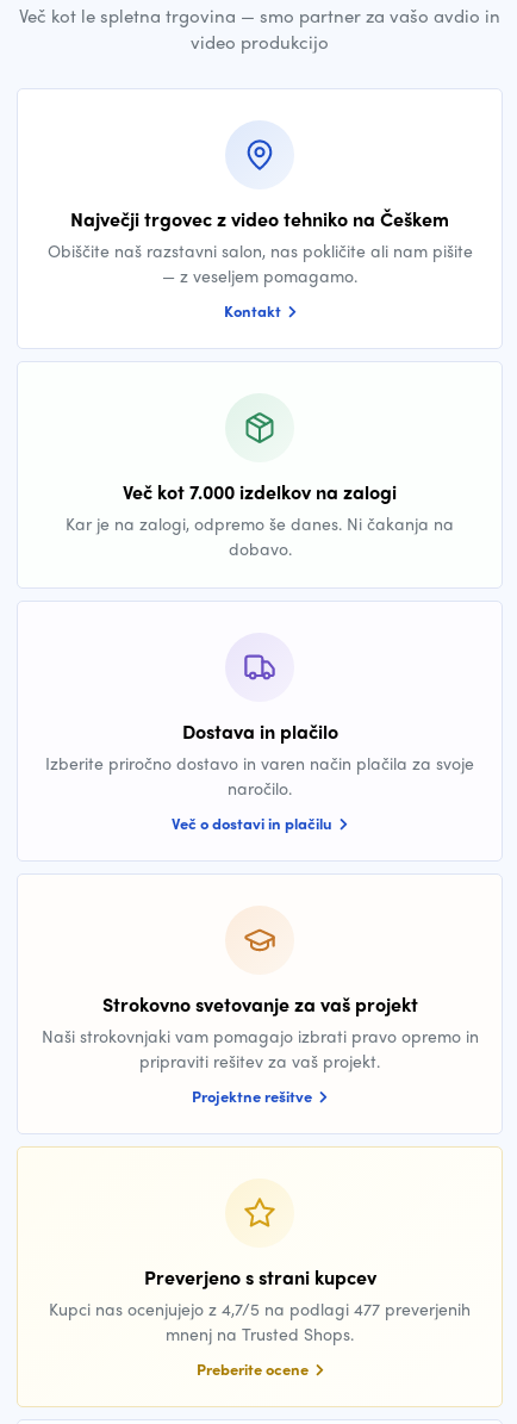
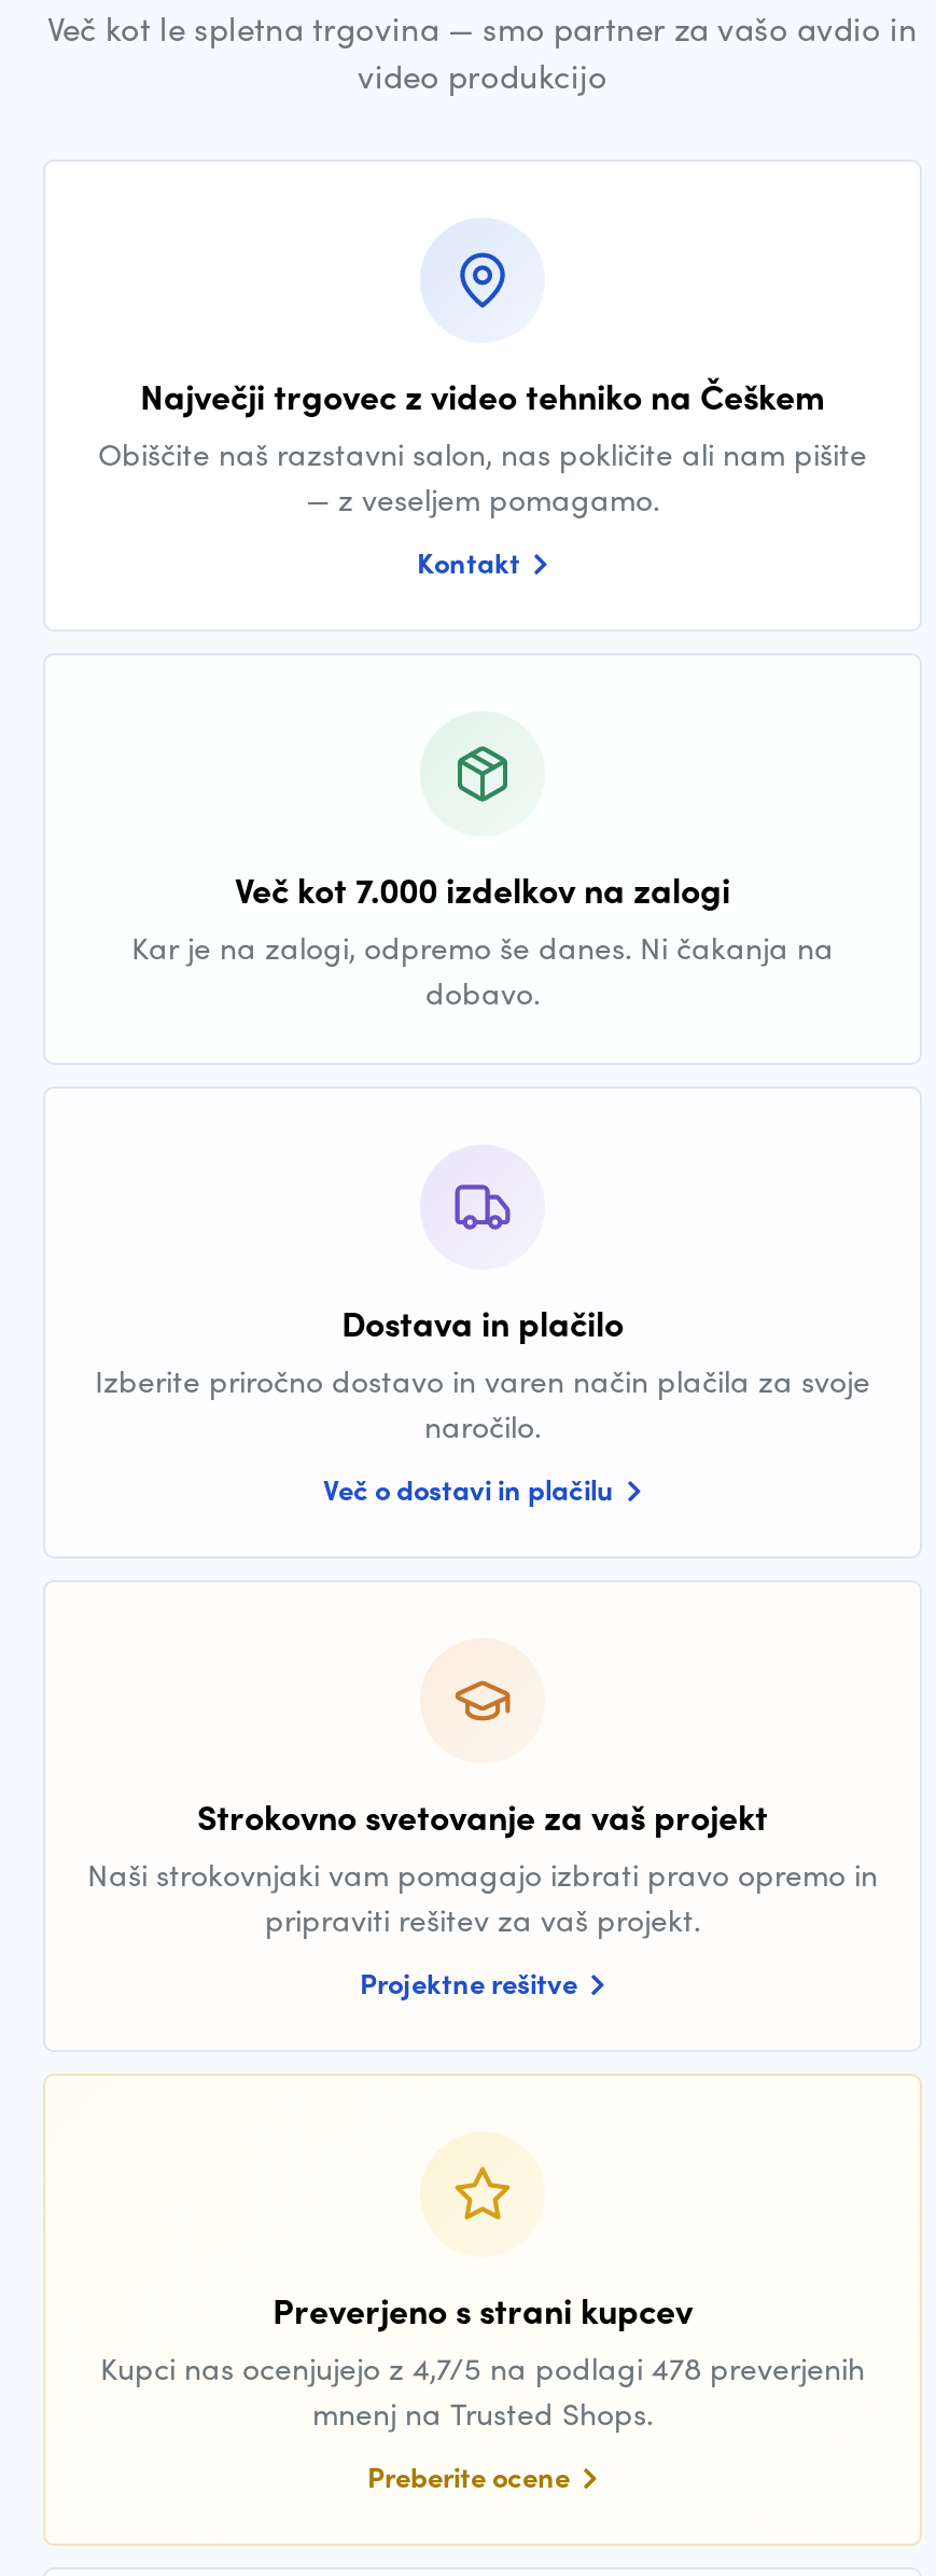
- Kupci nas ocenjujejo z 4,7/5 na podlagi 477 preverjenih
+ Kupci nas ocenjujejo z 4,7/5 na podlagi 478 preverjenih
